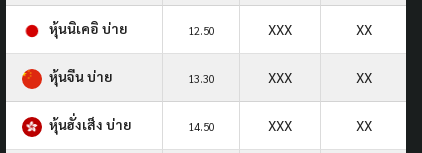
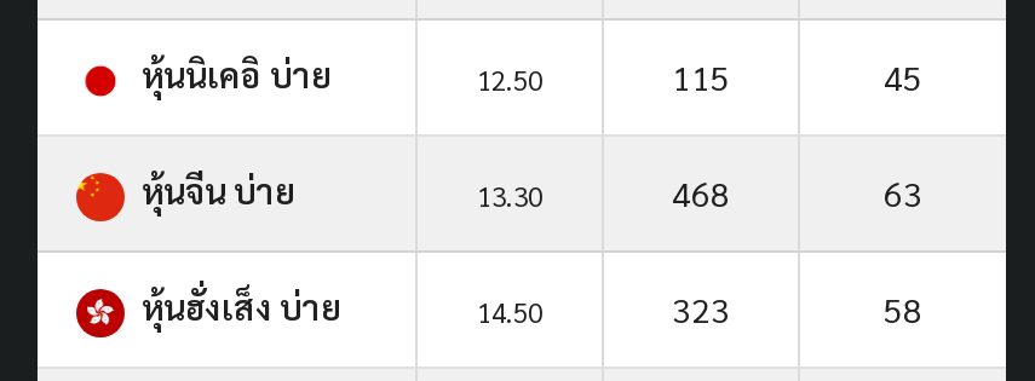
- XXX
- XX
+ 115
+ 45

- XXX
- XX
+ 468
+ 63

- XXX
- XX
+ 323
+ 58
